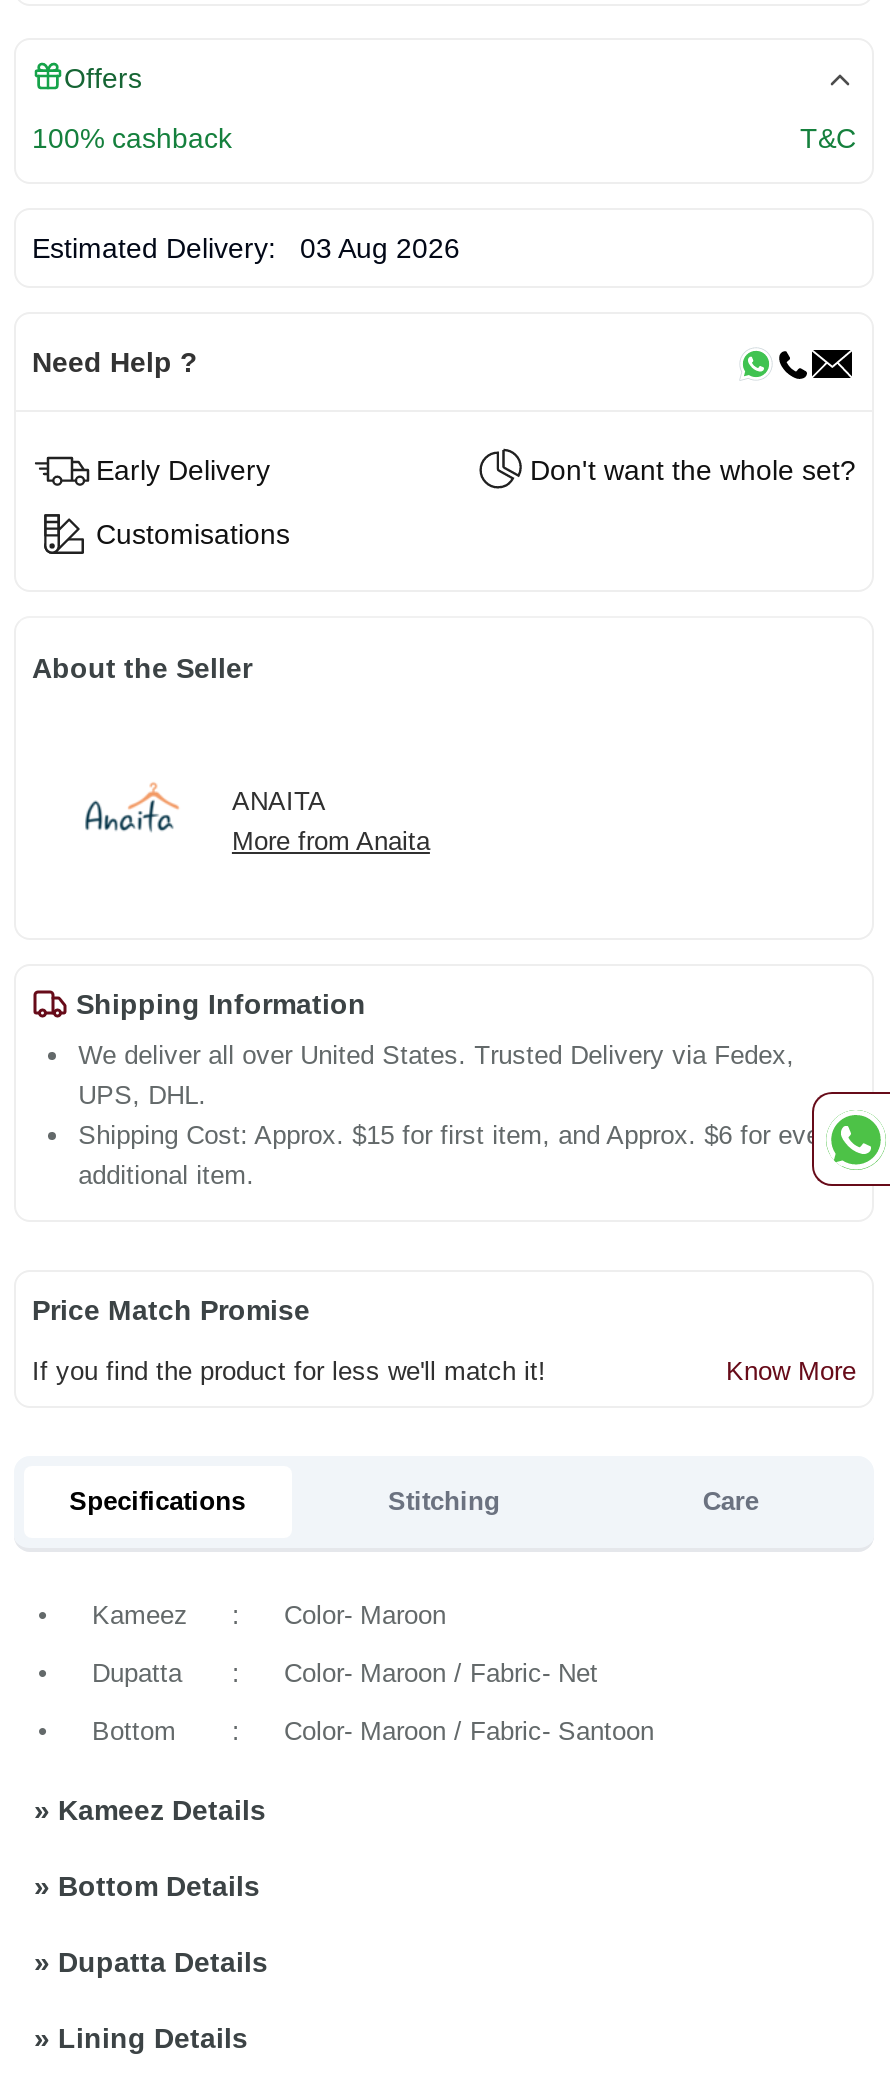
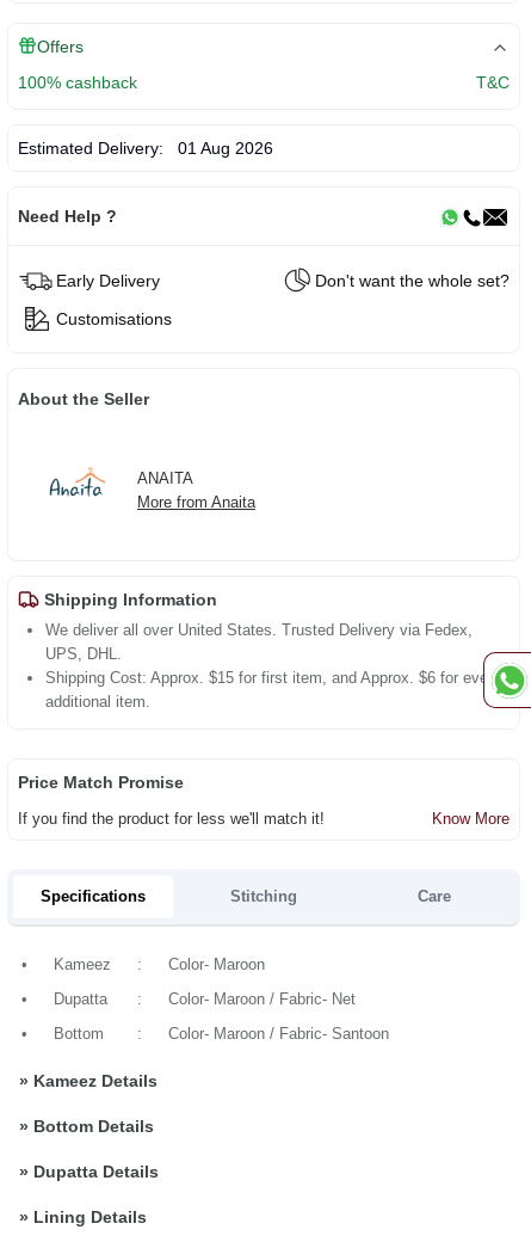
- Estimated Delivery: 03 Aug 2026
+ Estimated Delivery: 01 Aug 2026
